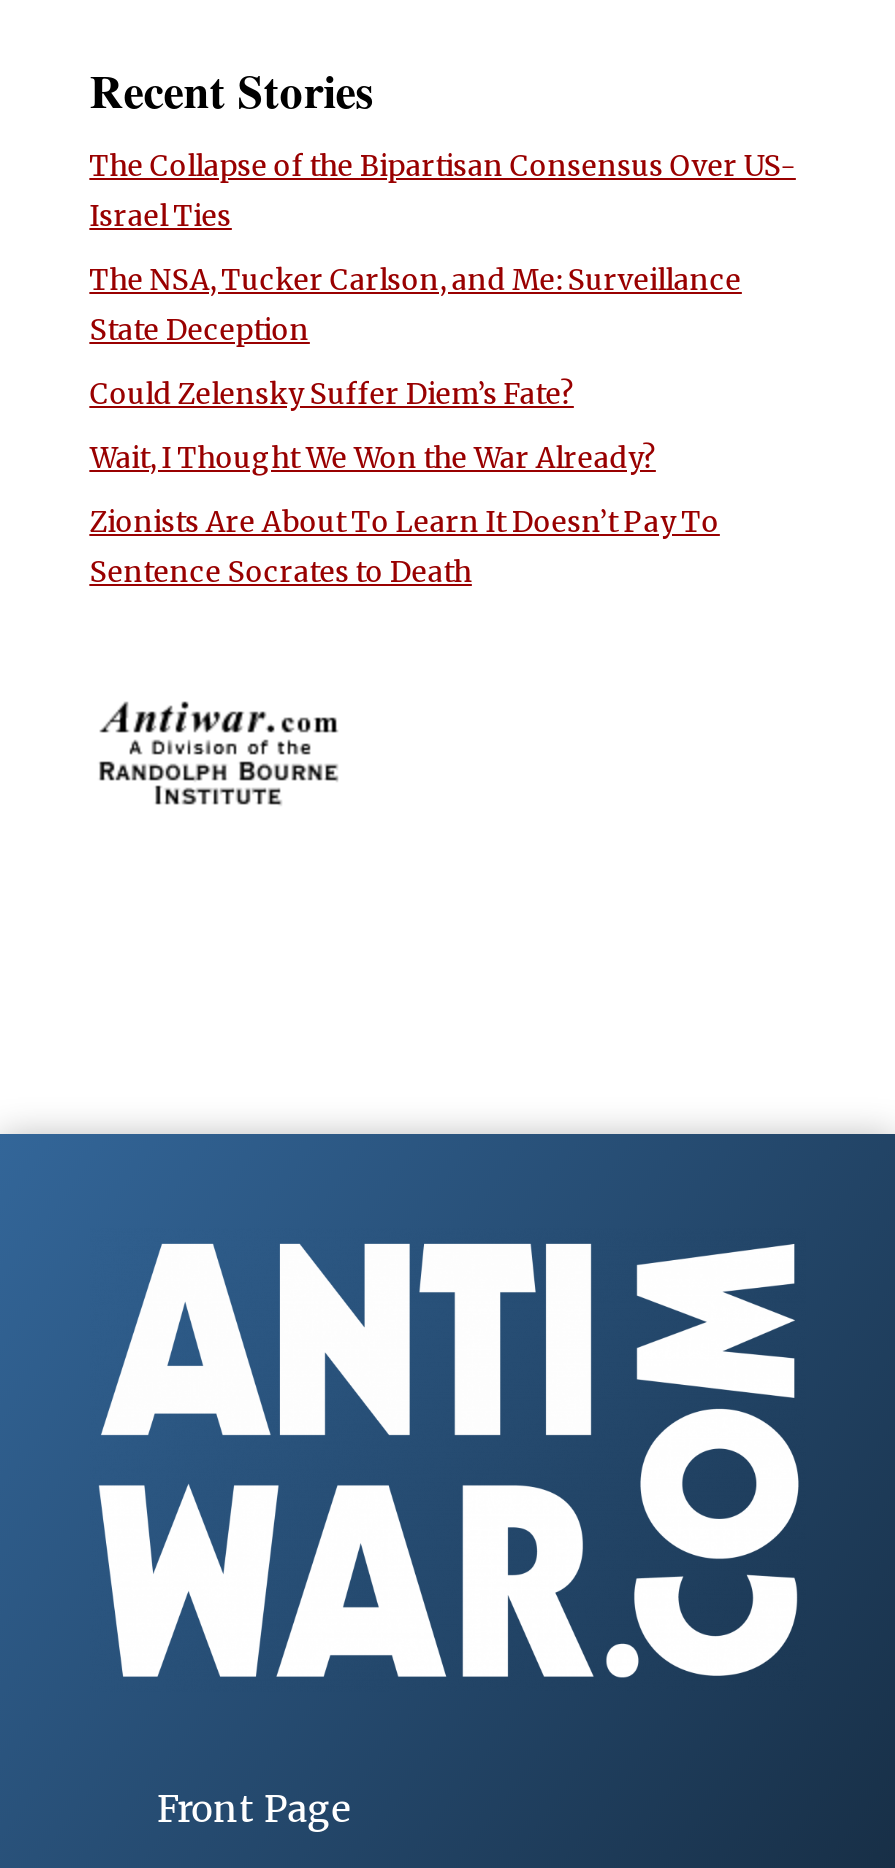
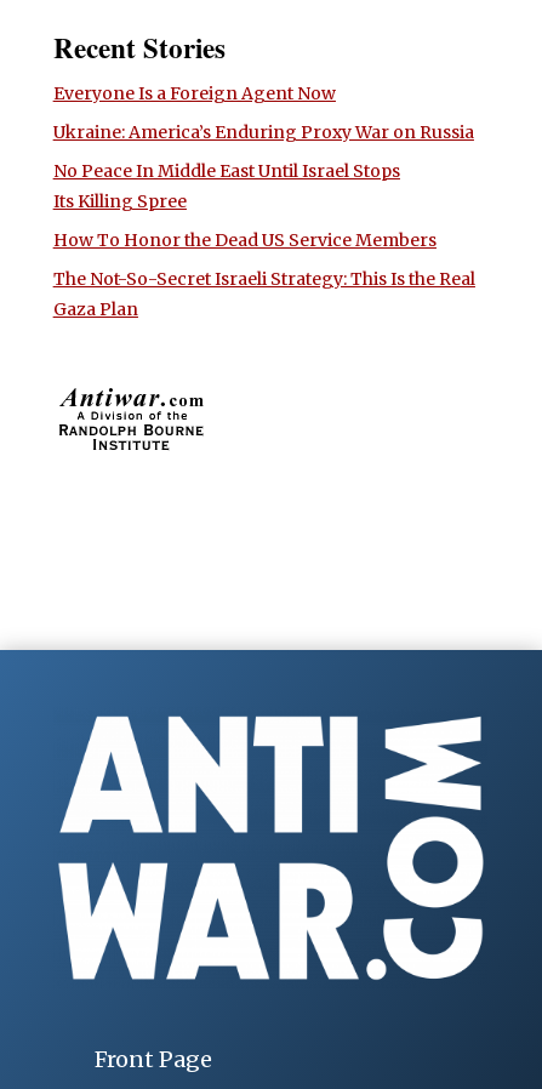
- The Collapse of the Bipartisan Consensus Over US-
- Israel Ties
+ Everyone Is a Foreign Agent Now

- The NSA, Tucker Carlson, and Me: Surveillance
- State Deception
+ Ukraine: America’s Enduring Proxy War on Russia

- Could Zelensky Suffer Diem’s Fate?
+ No Peace In Middle East Until Israel Stops
+ Its Killing Spree

- Wait, I Thought We Won the War Already?
+ How To Honor the Dead US Service Members

- Zionists Are About To Learn It Doesn’t Pay To
- Sentence Socrates to Death
+ The Not-So-Secret Israeli Strategy: This Is the Real
+ Gaza Plan
